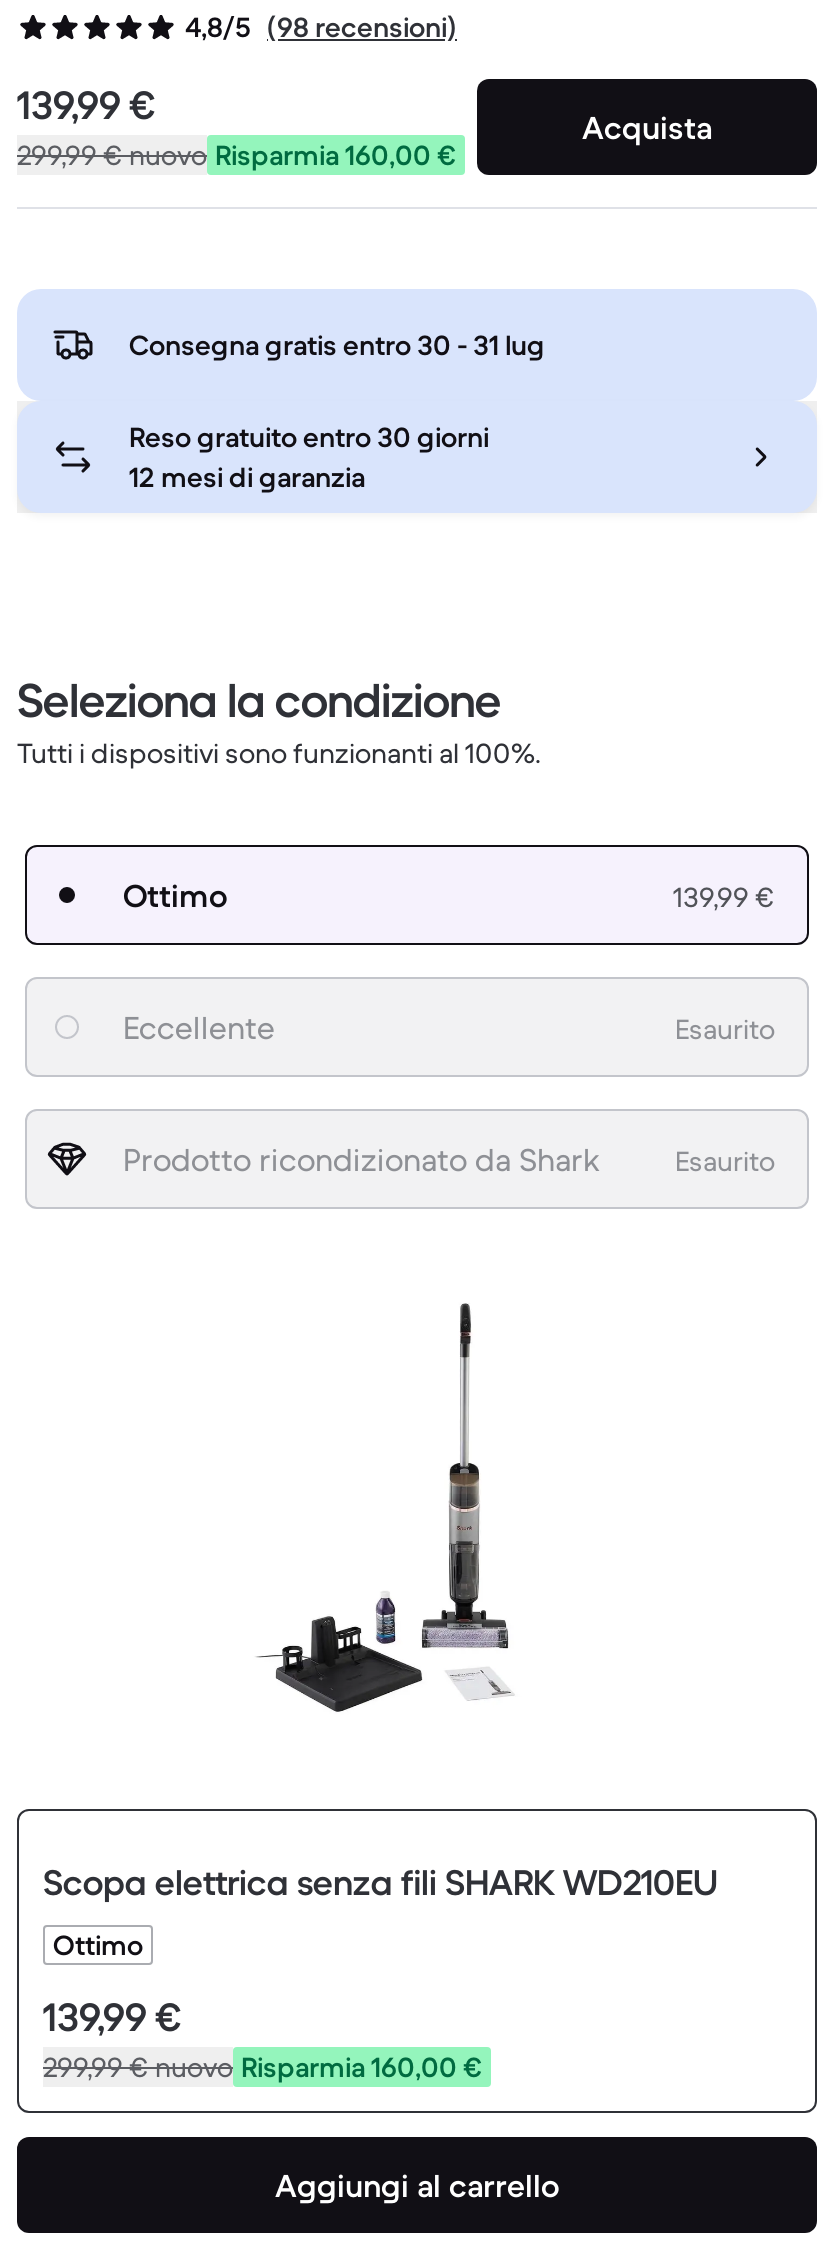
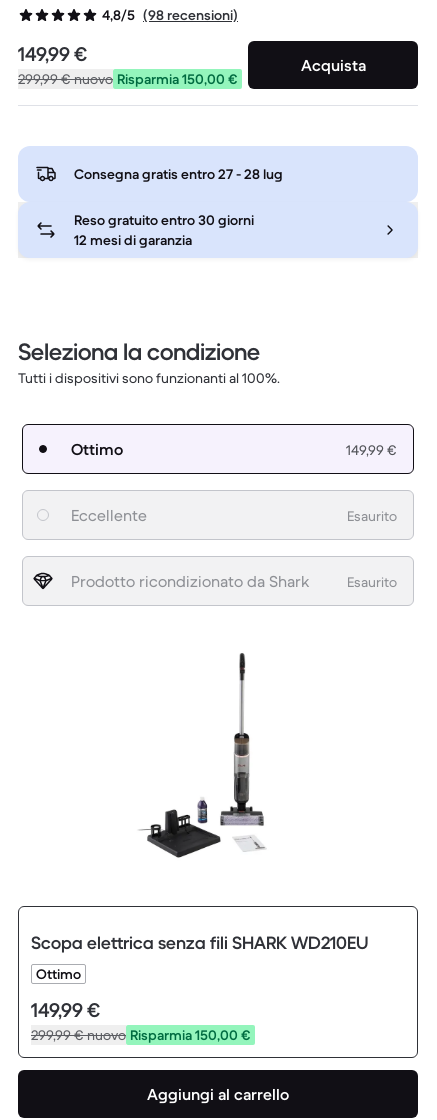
- 139,99 €
+ 149,99 €

- 299,99 €nuovo Risparmia 160,00 €
+ 299,99 €nuovo Risparmia 150,00 €

- Consegna gratis entro 30 - 31 lug
+ Consegna gratis entro 27 - 28 lug

- 139,99 €
+ 149,99 €

- 139,99 €
+ 149,99 €

- 299,99 €nuovo Risparmia 160,00 €
+ 299,99 €nuovo Risparmia 150,00 €
